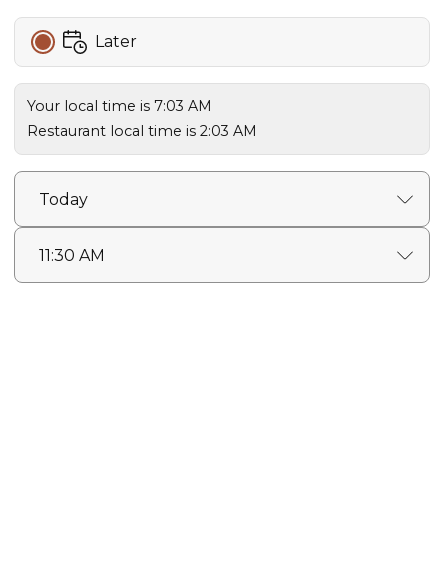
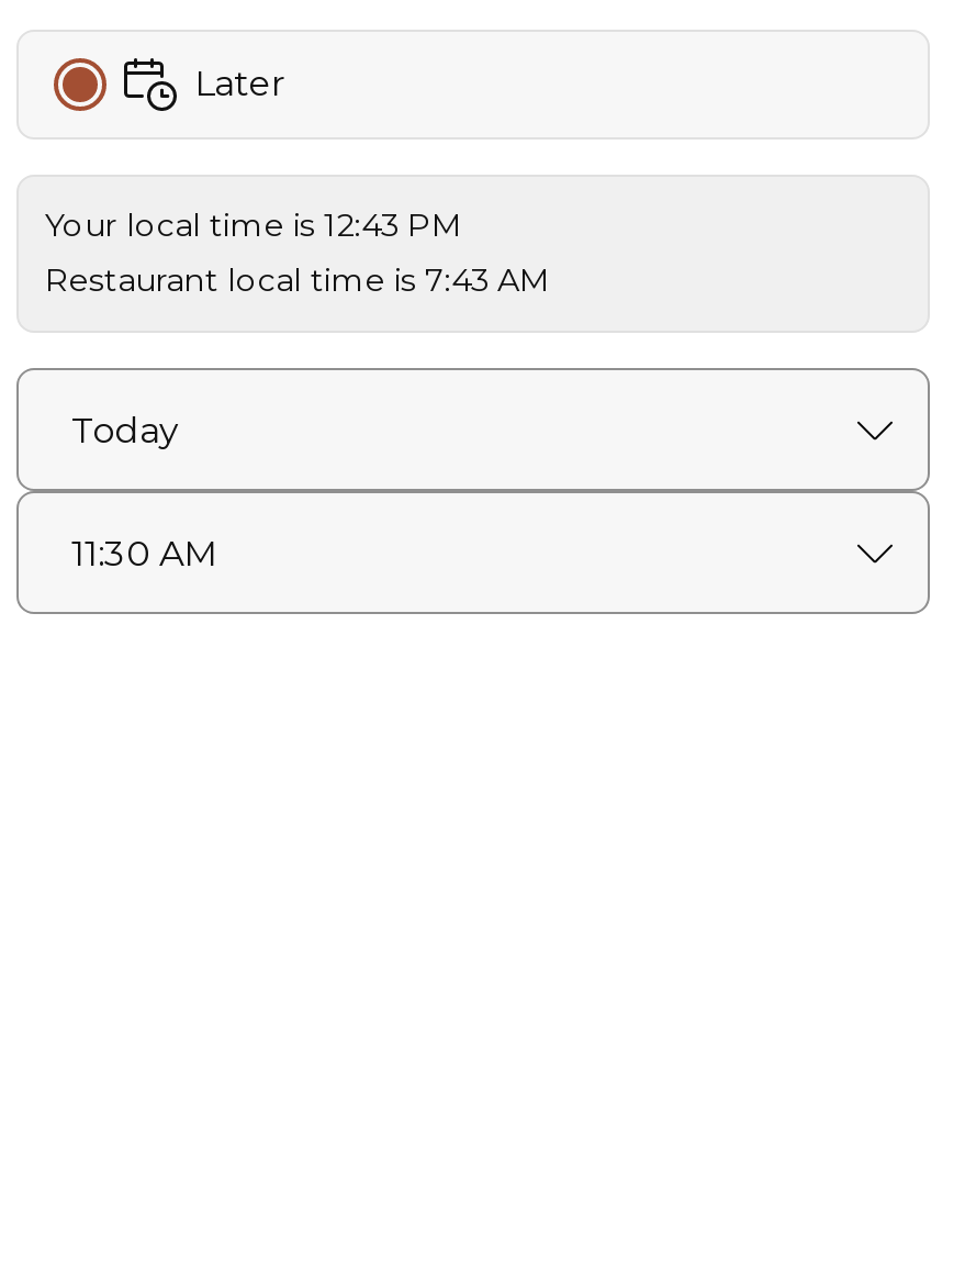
- Your local time is 7:03 AM
+ Your local time is 12:43 PM

- Restaurant local time is 2:03 AM
+ Restaurant local time is 7:43 AM
